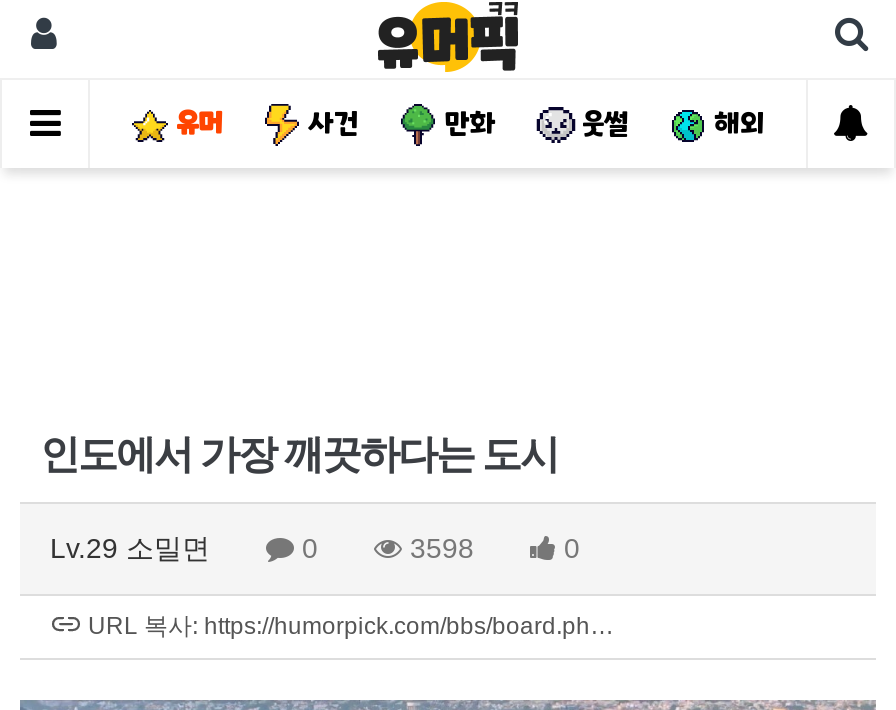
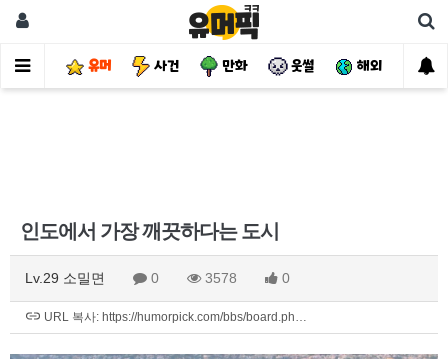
- 3598
+ 3578
